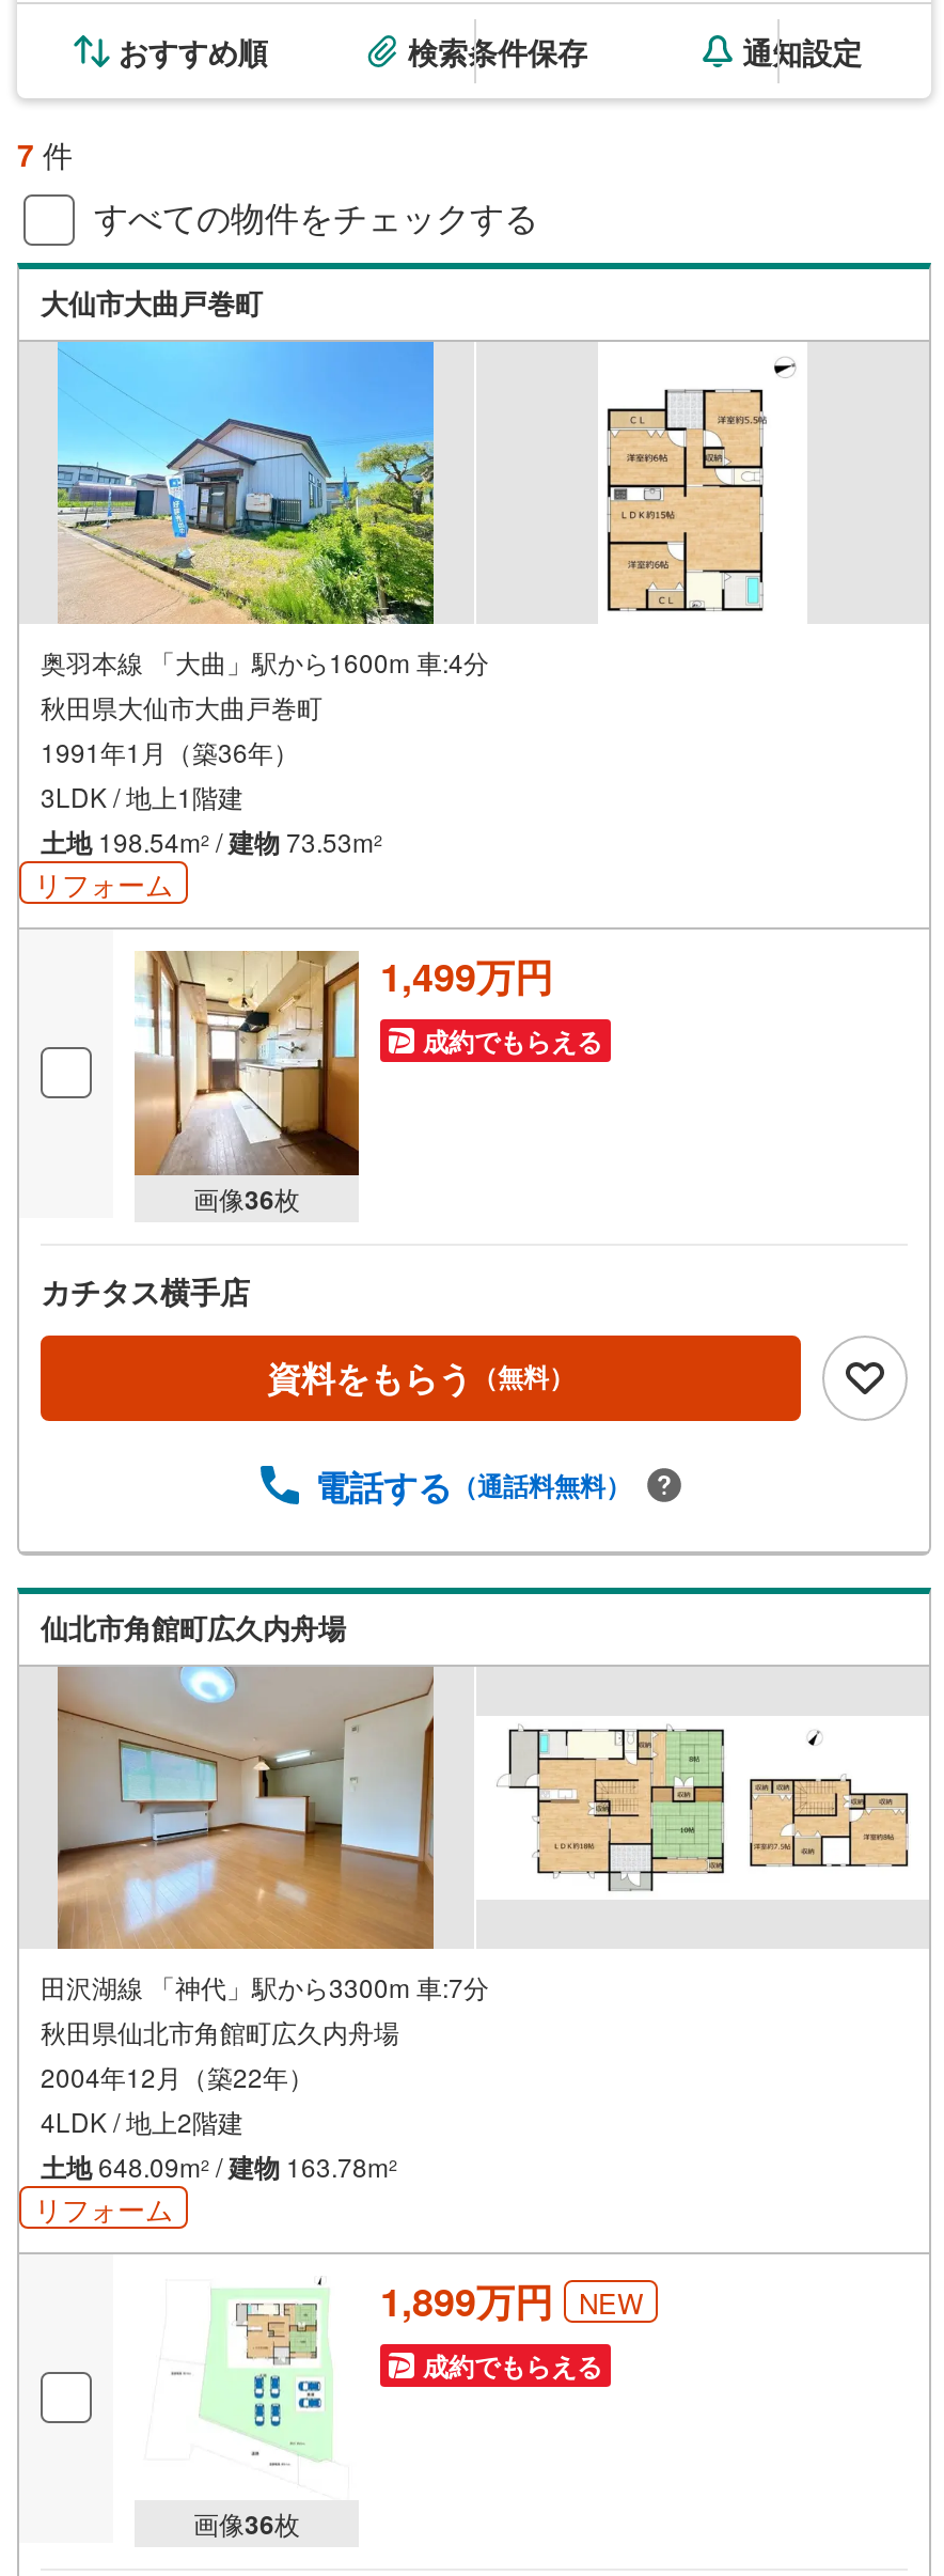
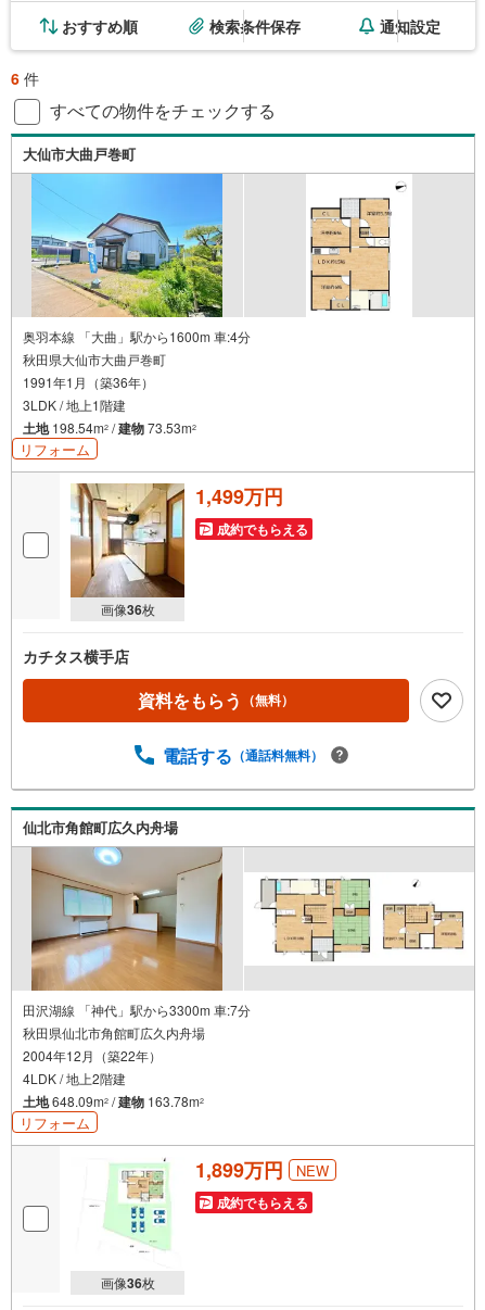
- 7件
+ 6件
